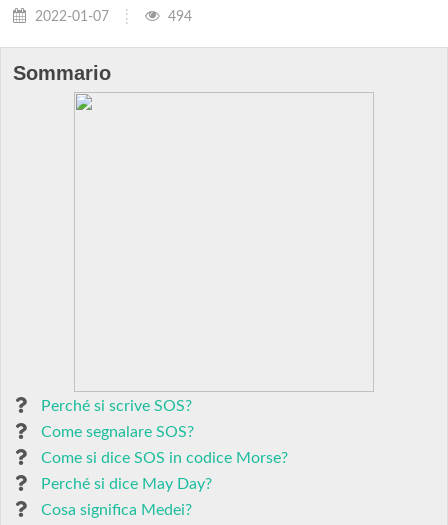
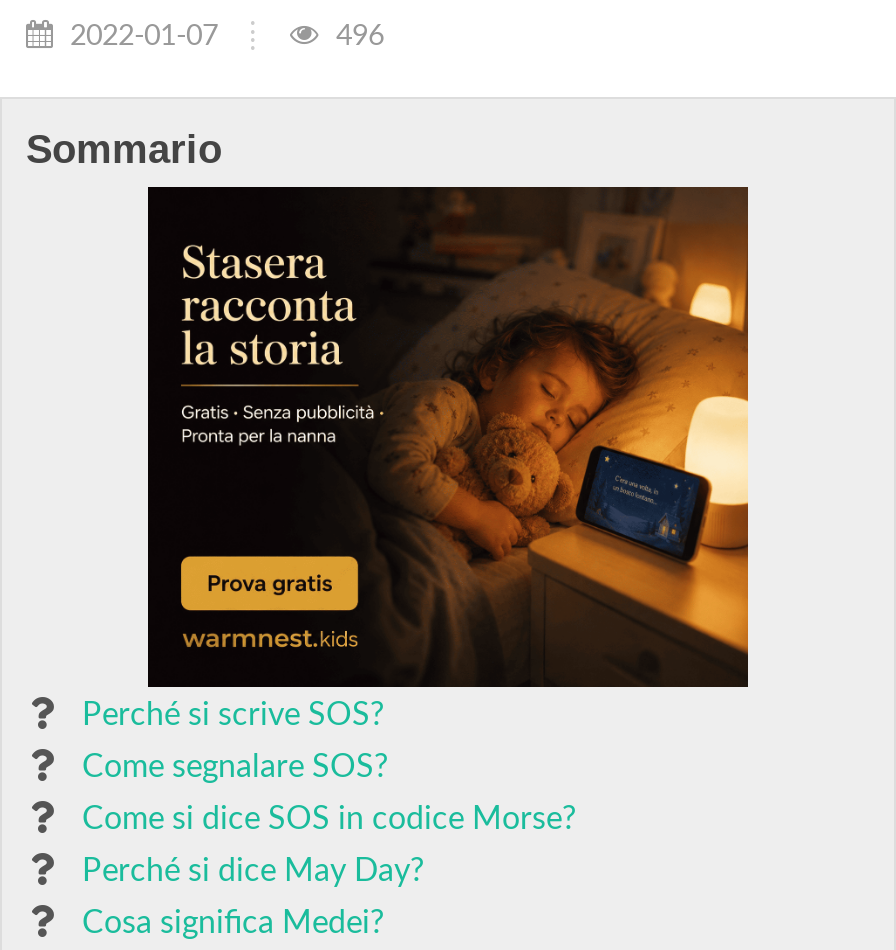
- 494
+ 496

+ [image]
